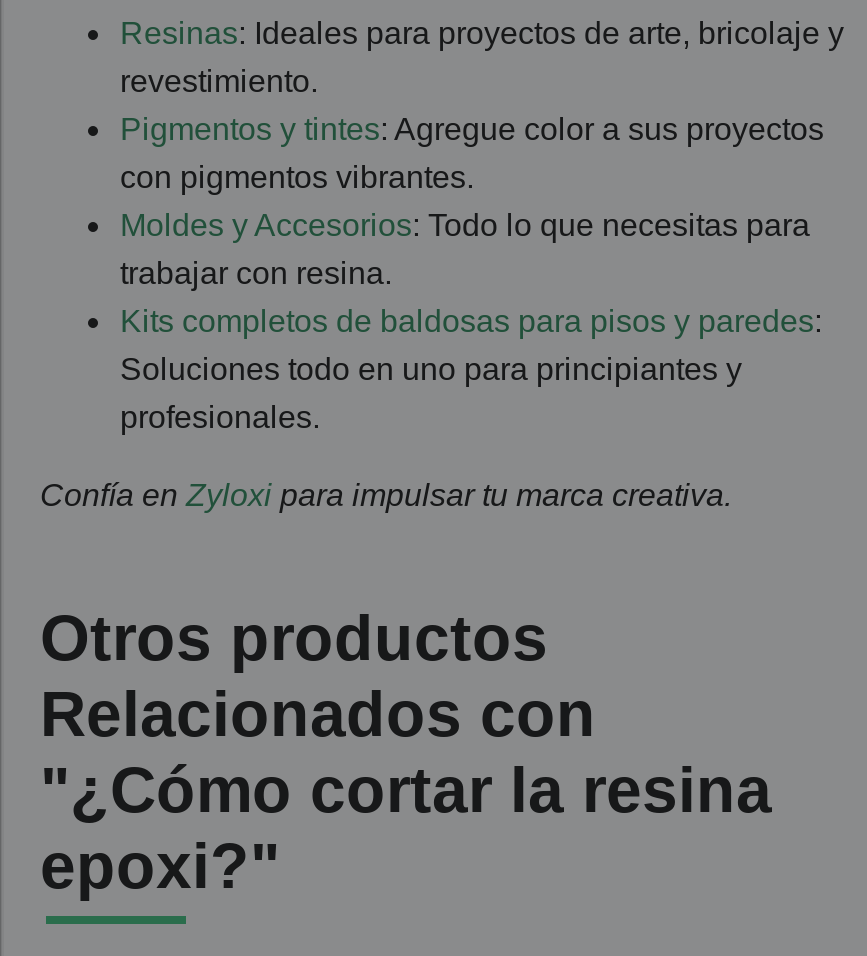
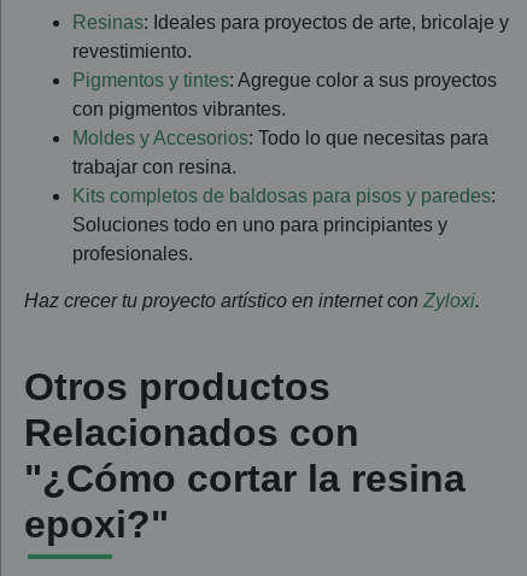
- Confía en Zyloxi para impulsar tu marca creativa.
+ Haz crecer tu proyecto artístico en internet con Zyloxi.
